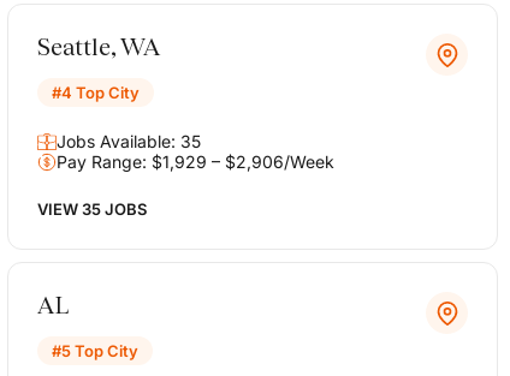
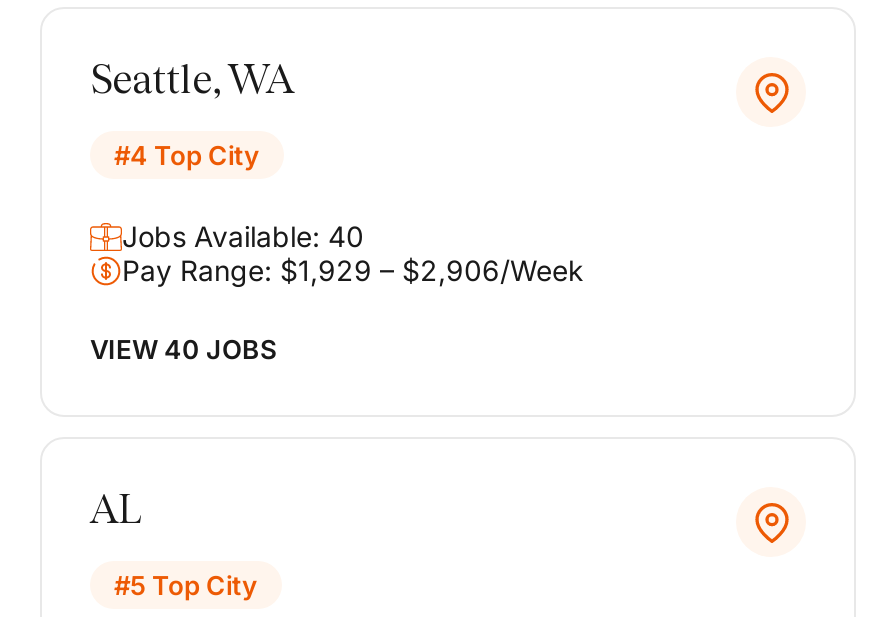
- Jobs Available: 35
+ Jobs Available: 40

- VIEW 35 JOBS
+ VIEW 40 JOBS
